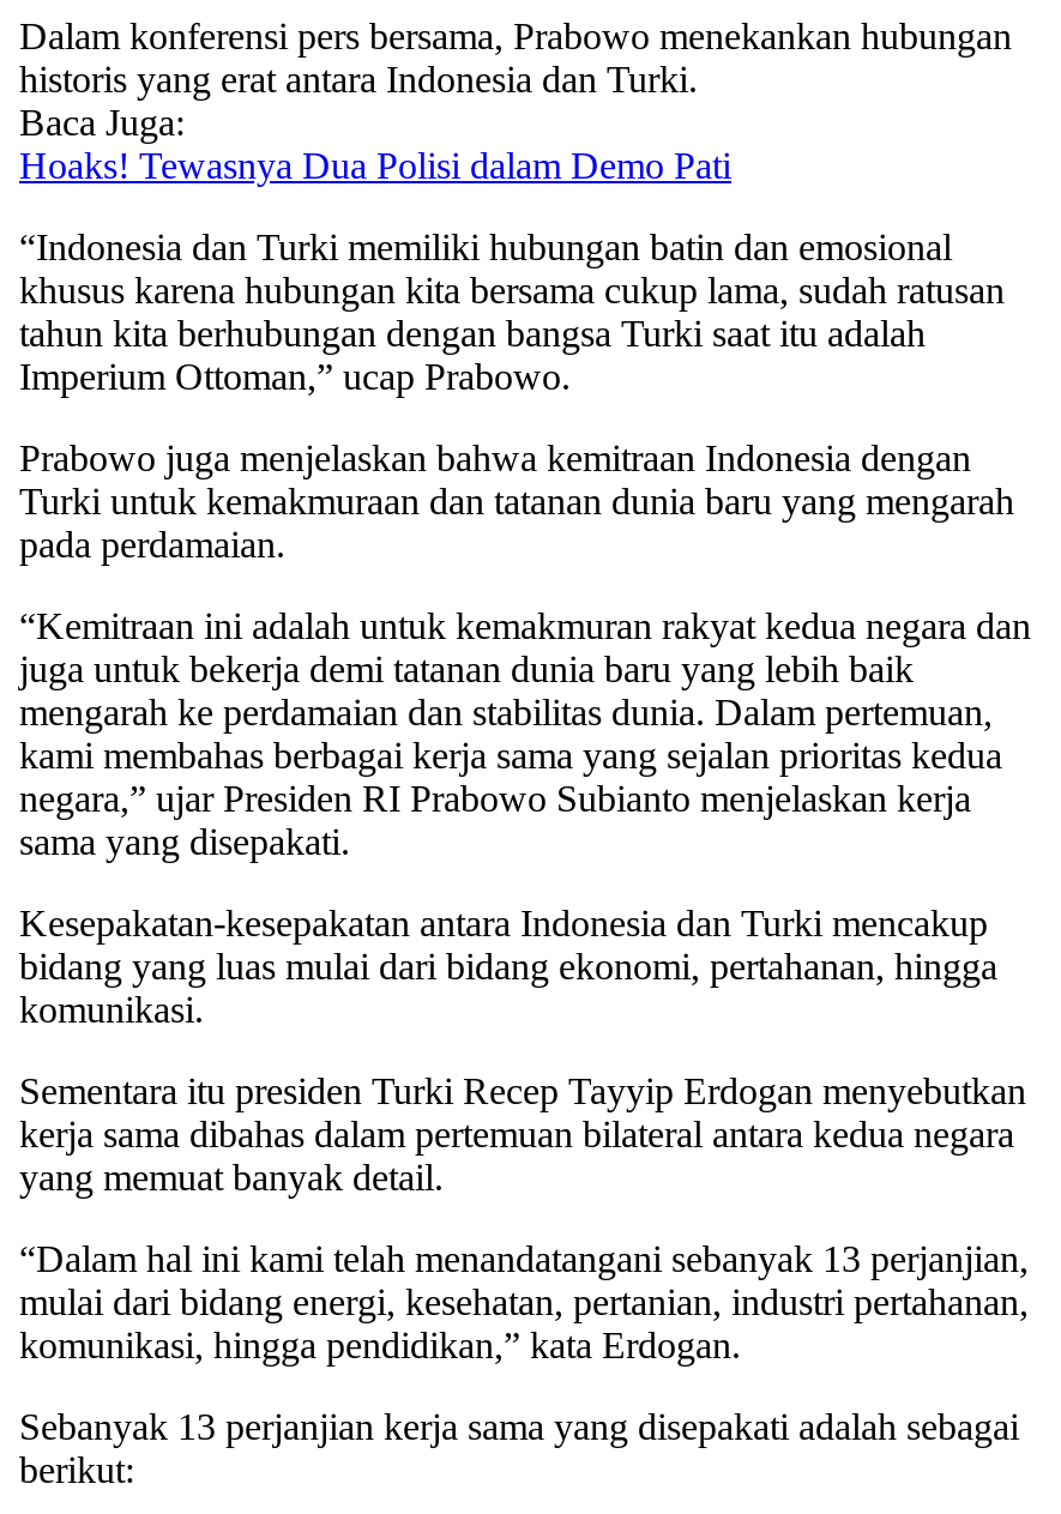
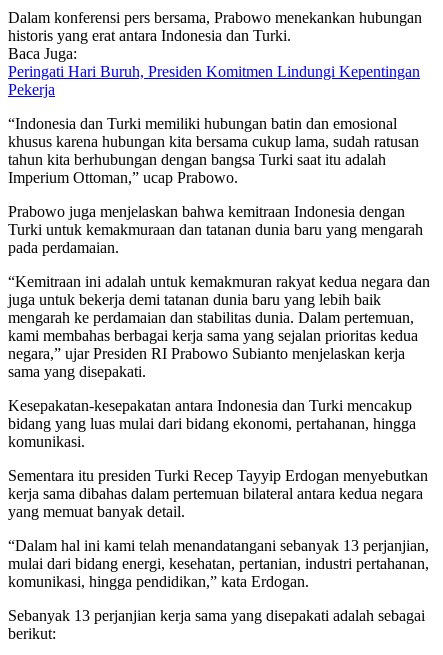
- Hoaks! Tewasnya Dua Polisi dalam Demo Pati
+ Peringati Hari Buruh, Presiden Komitmen Lindungi Kepentingan
+ Pekerja
